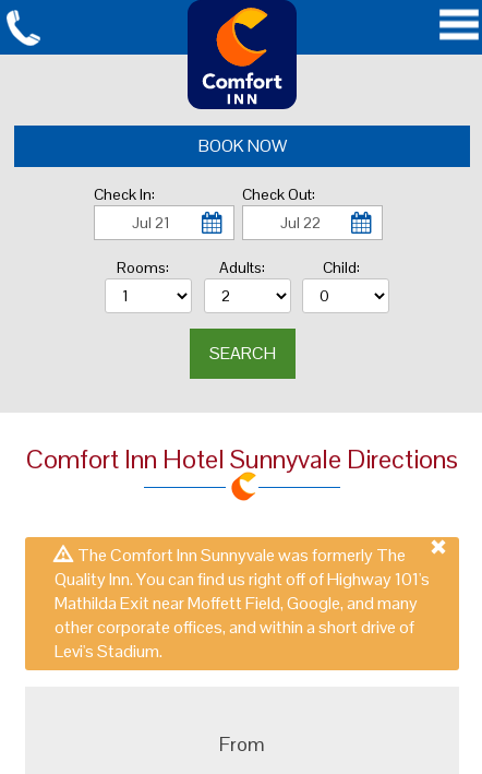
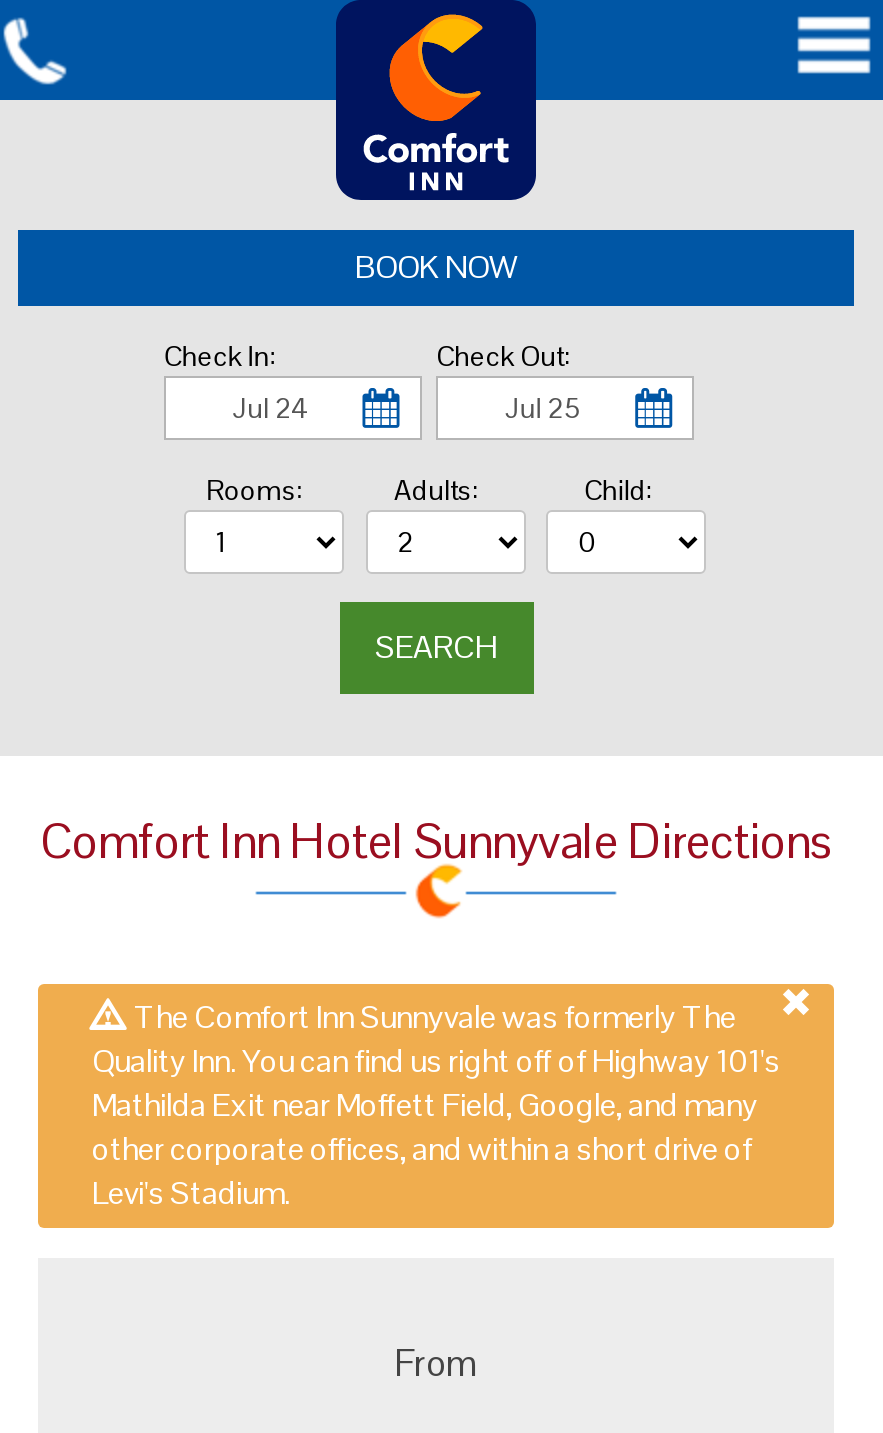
- Jul 21
+ Jul 24

- Jul 22
+ Jul 25
